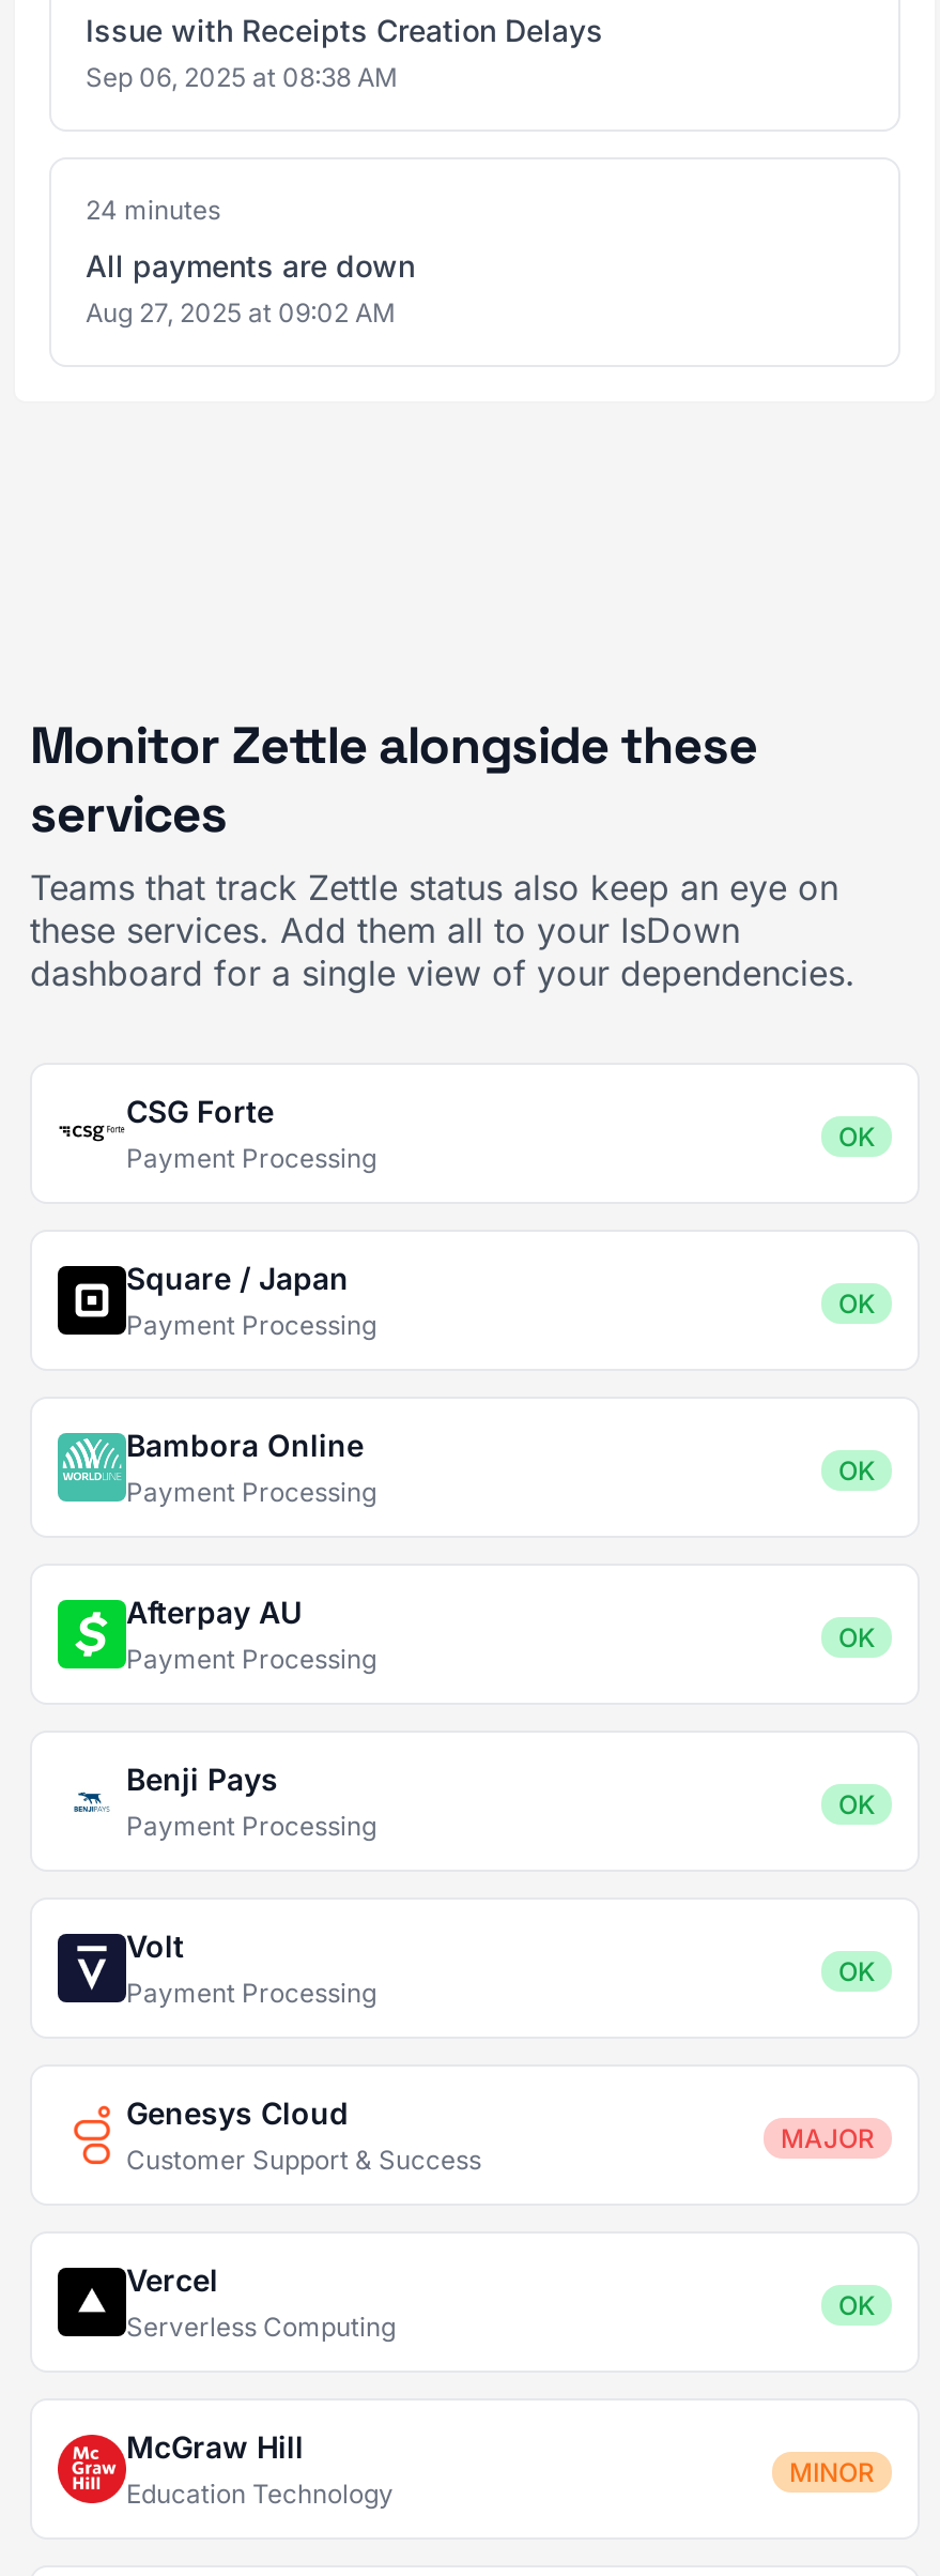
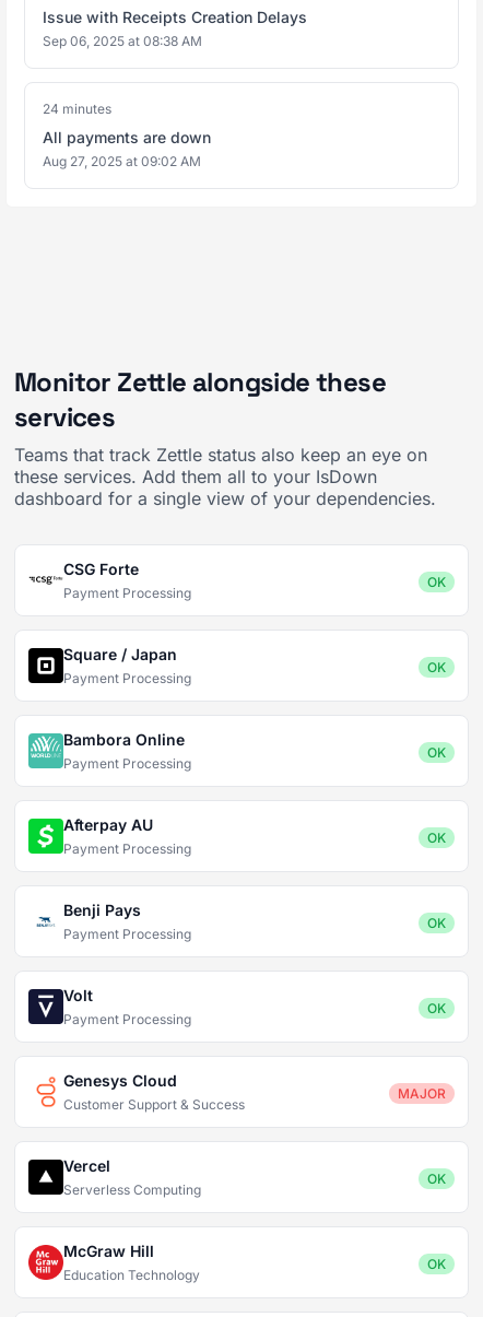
- MINOR
+ OK
